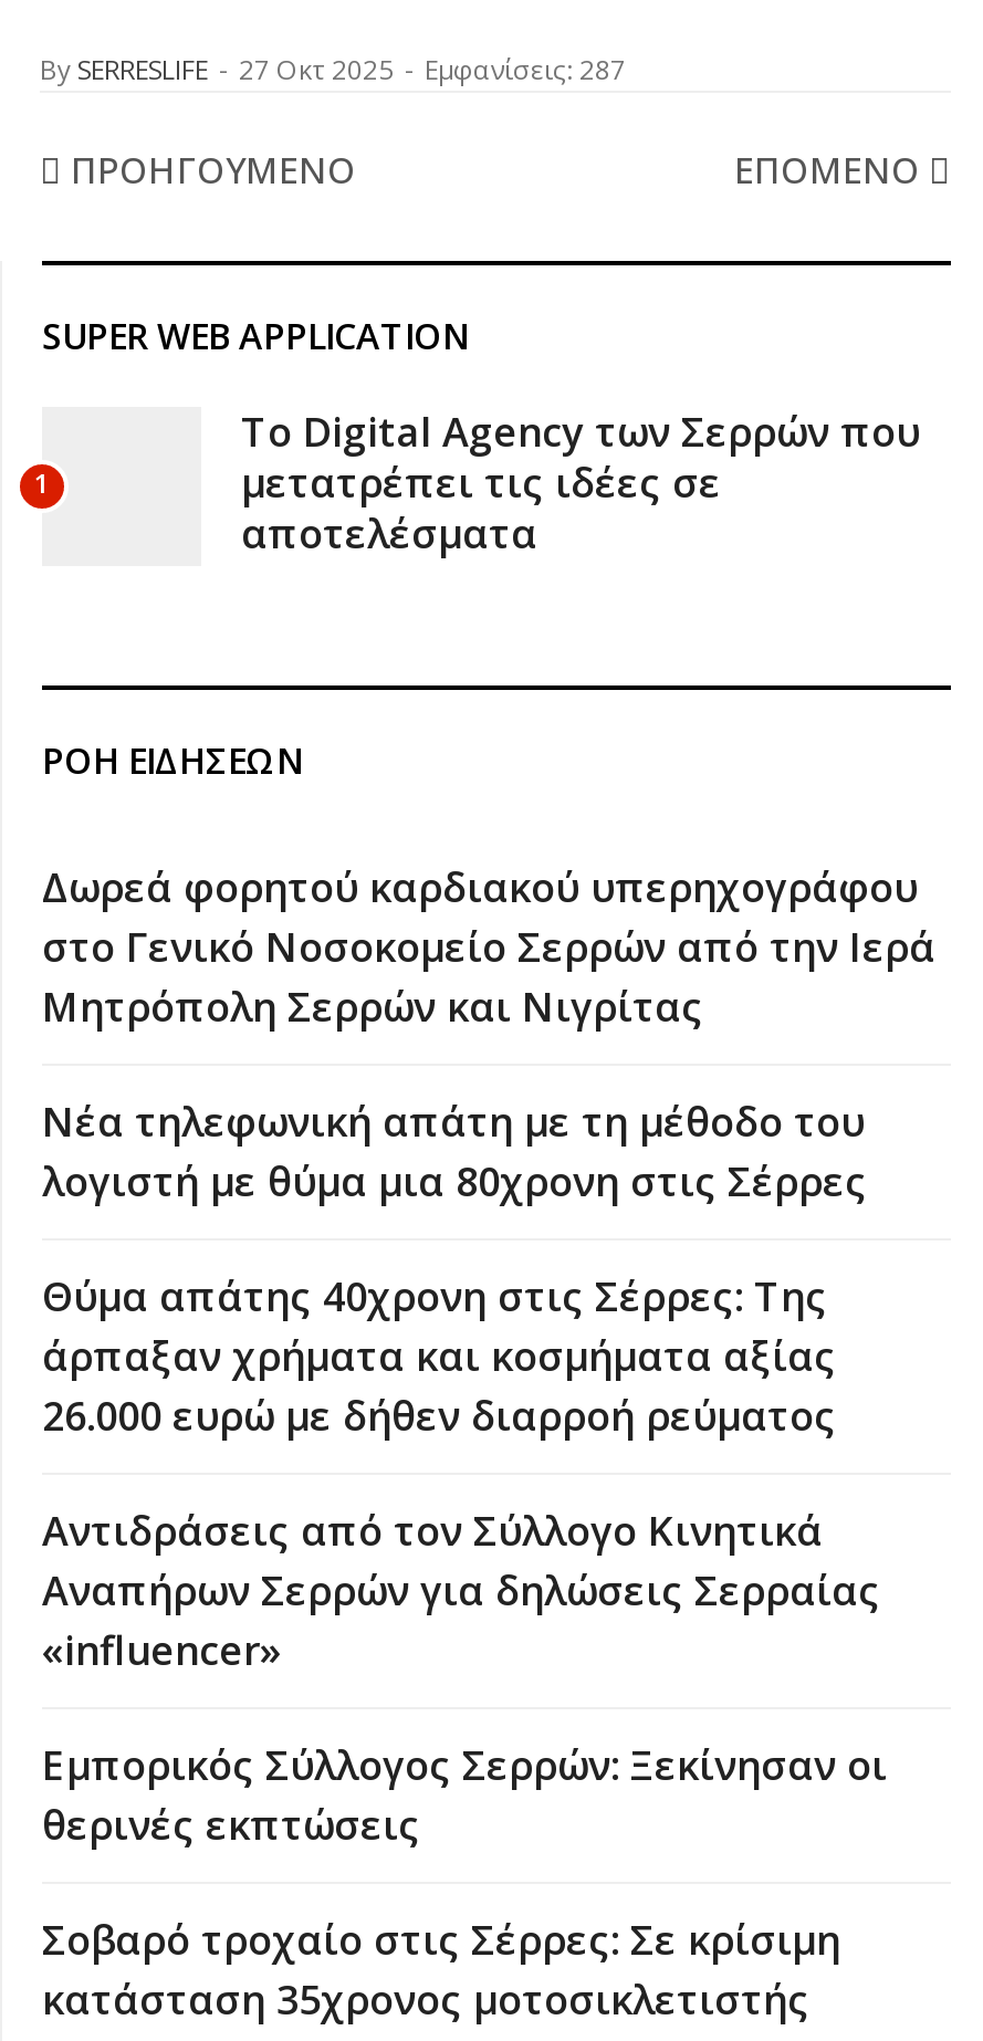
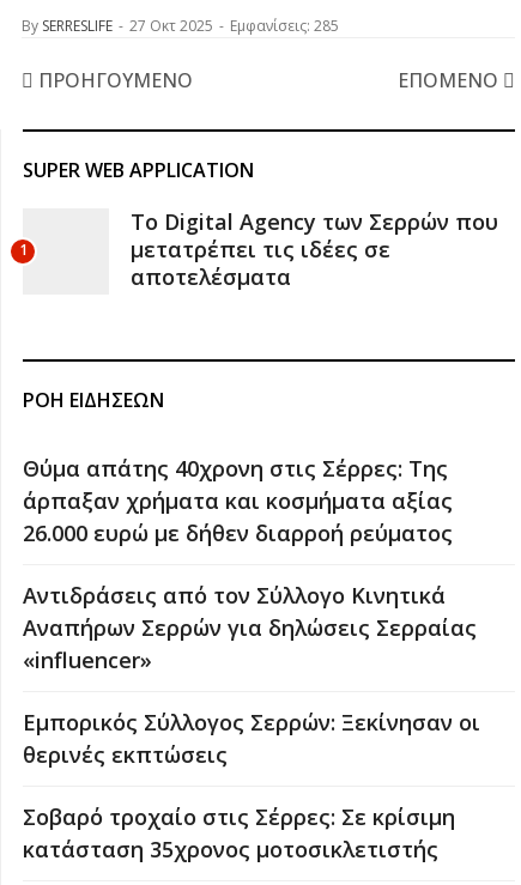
- By SERRESLIFE 27 Οκτ 2025 Εμφανίσεις: 287
+ By SERRESLIFE 27 Οκτ 2025 Εμφανίσεις: 285

- Δωρεά φορητού καρδιακού υπερηχογράφου
- στο Γενικό Νοσοκομείο Σερρών από την Ιερά
- Μητρόπολη Σερρών και Νιγρίτας
- Νέα τηλεφωνική απάτη με τη μέθοδο του
- λογιστή με θύμα μια 80χρονη στις Σέρρες
